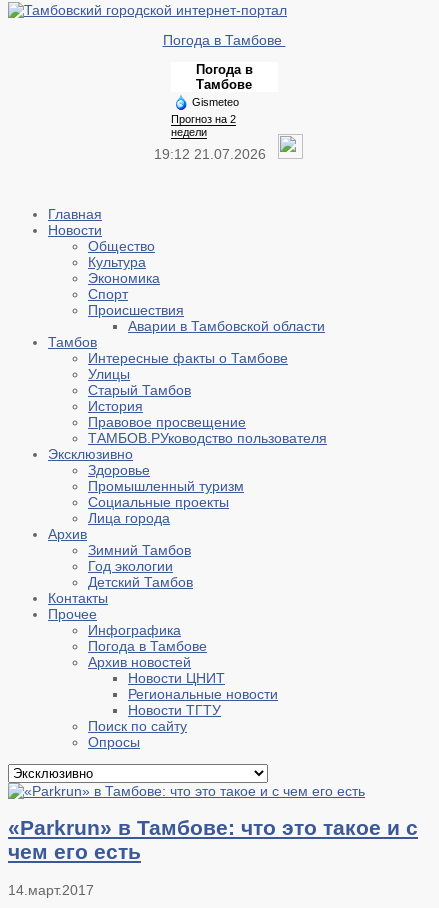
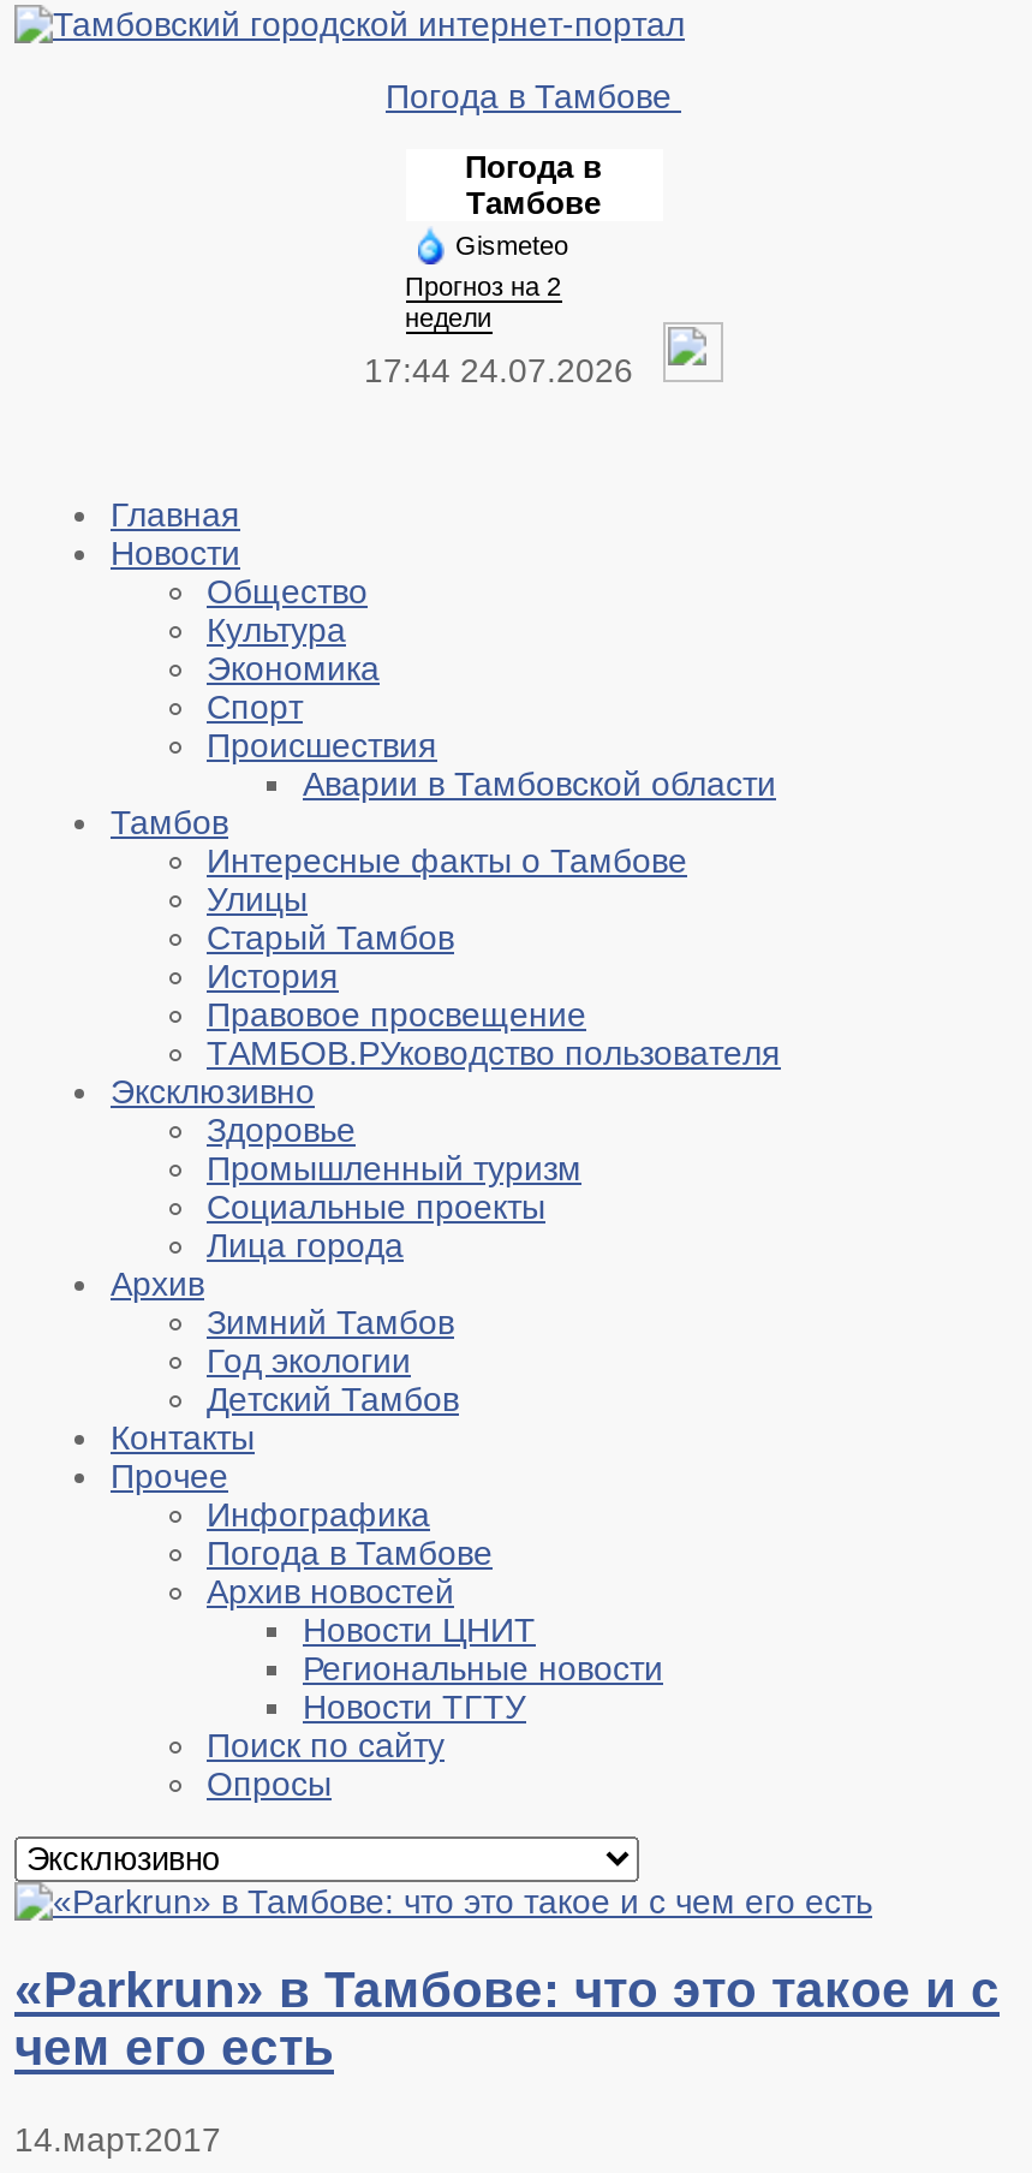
- 19:12 21.07.2026
+ 17:44 24.07.2026
